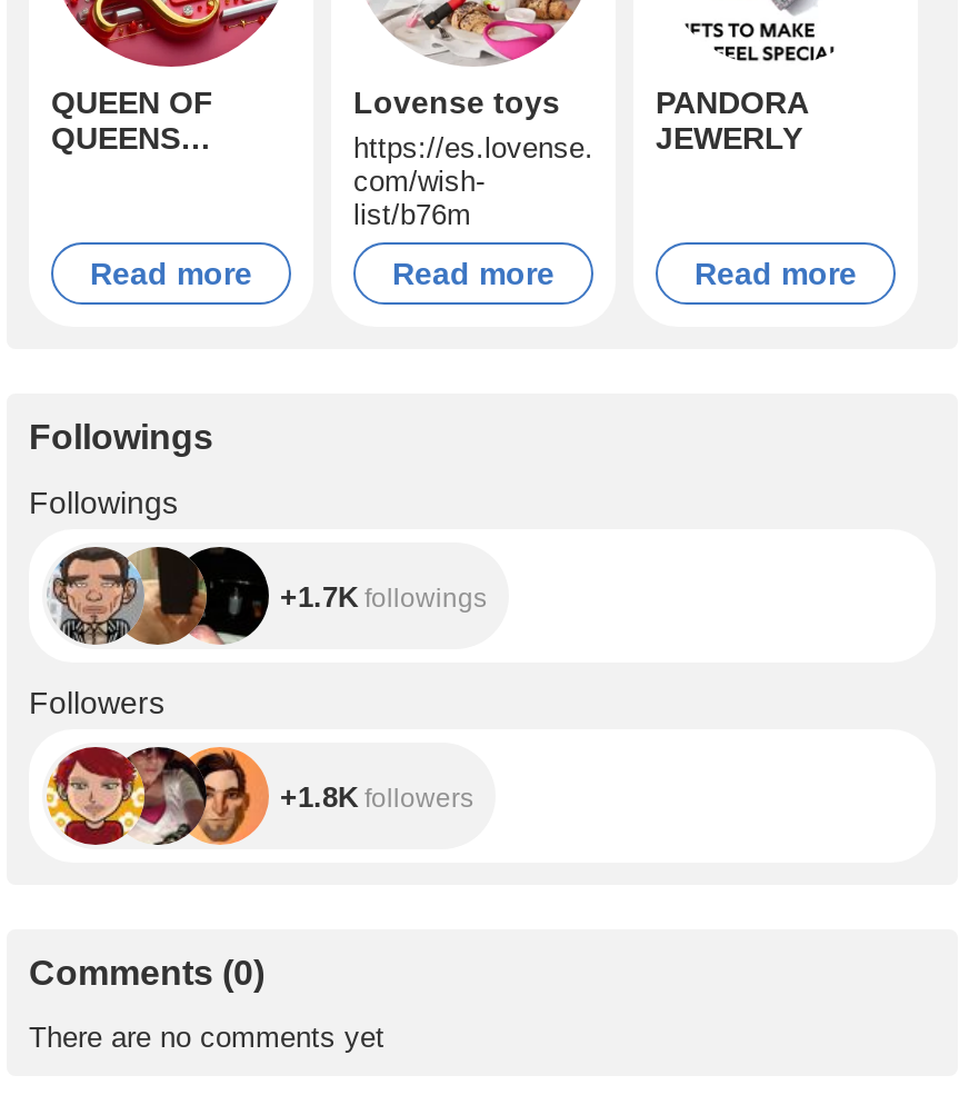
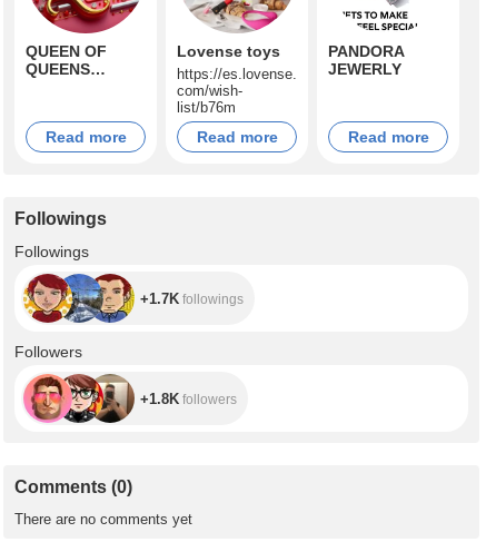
- [image]
+ [image]

- [image]
+ [image]
